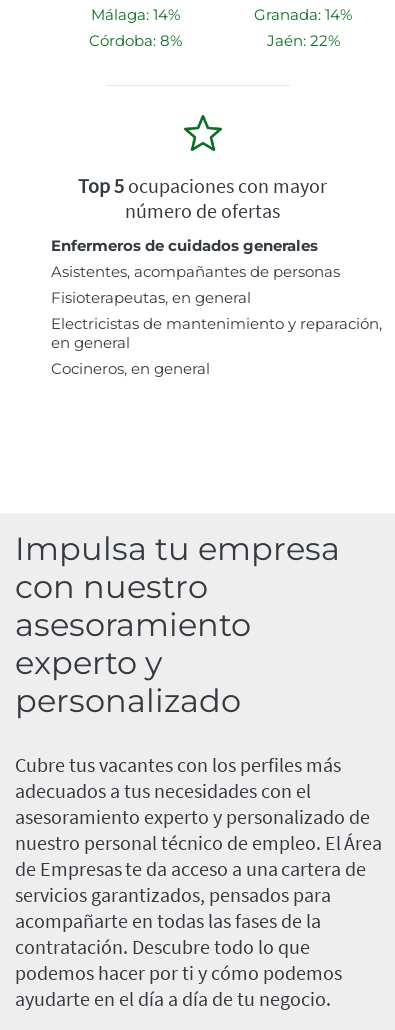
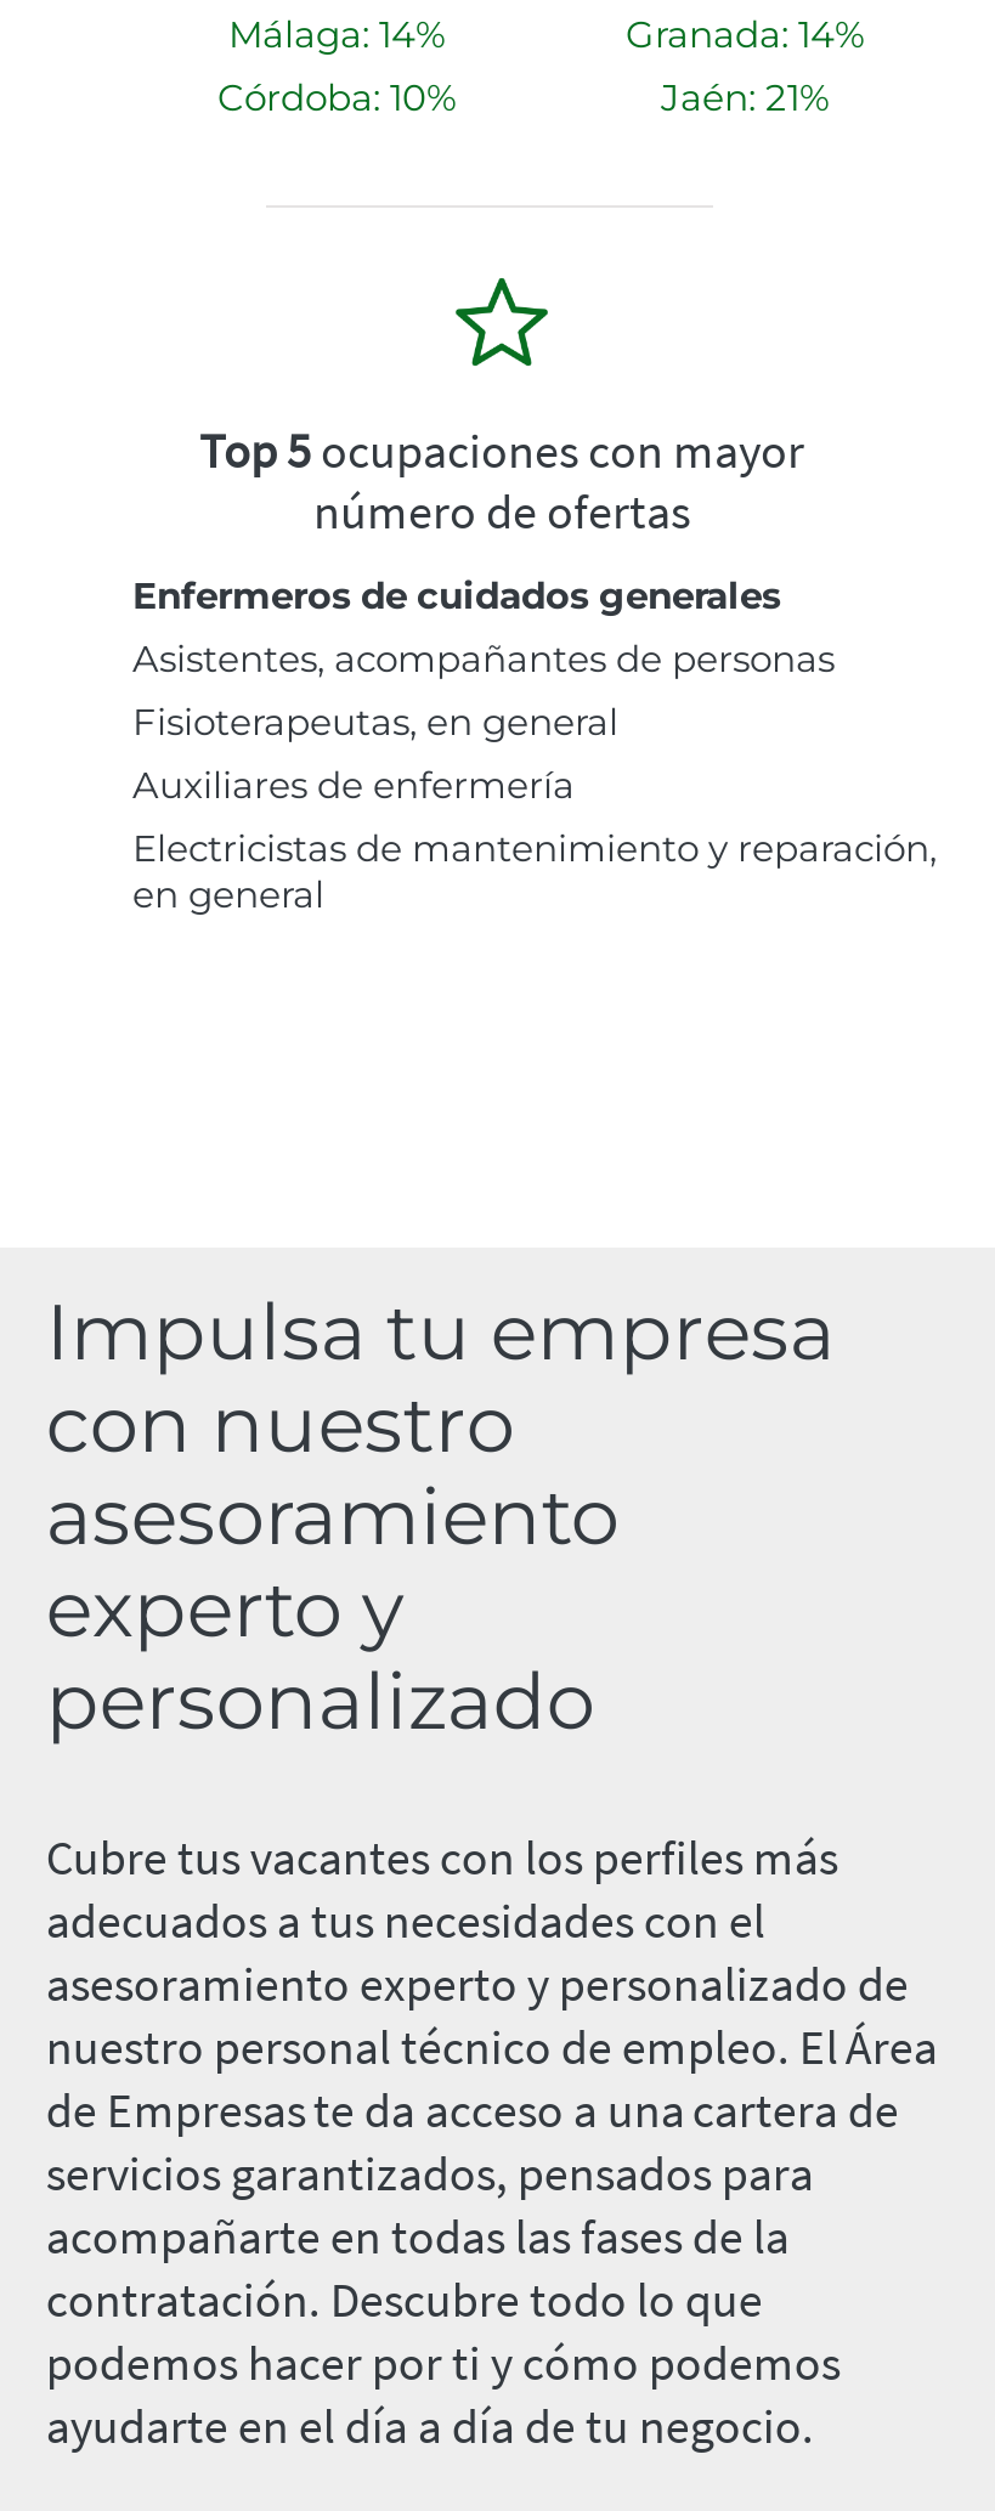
- Córdoba: 8%
+ Córdoba: 10%

- Jaén: 22%
+ Jaén: 21%

+ Auxiliares de enfermería

moved down: Electricistas de mantenimiento y reparación, | en general

- Cocineros, en general
